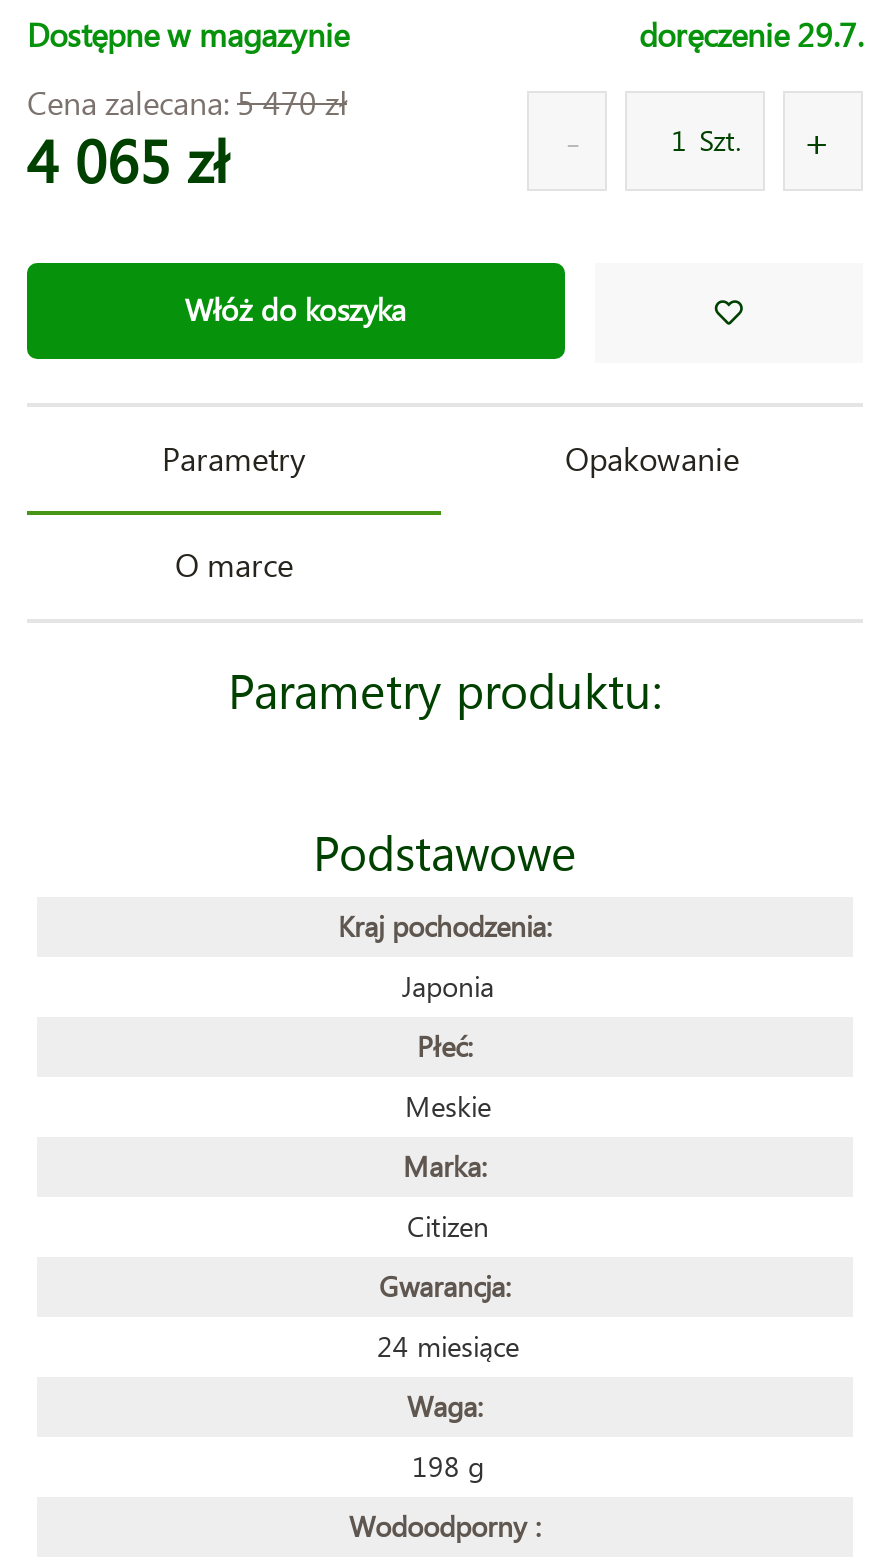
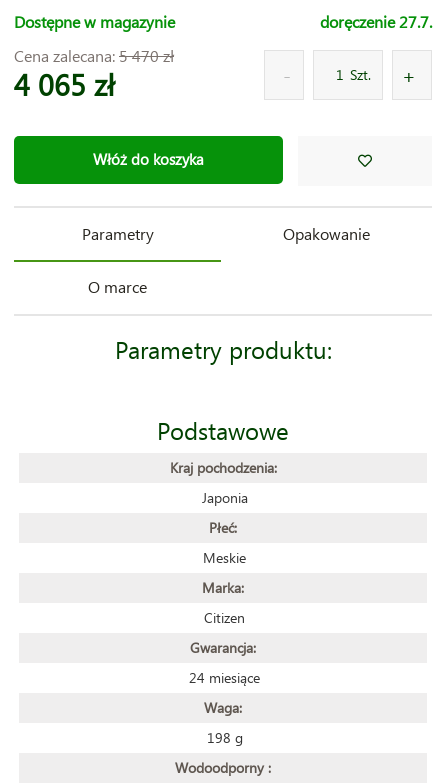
- doręczenie 29.7.
+ doręczenie 27.7.
